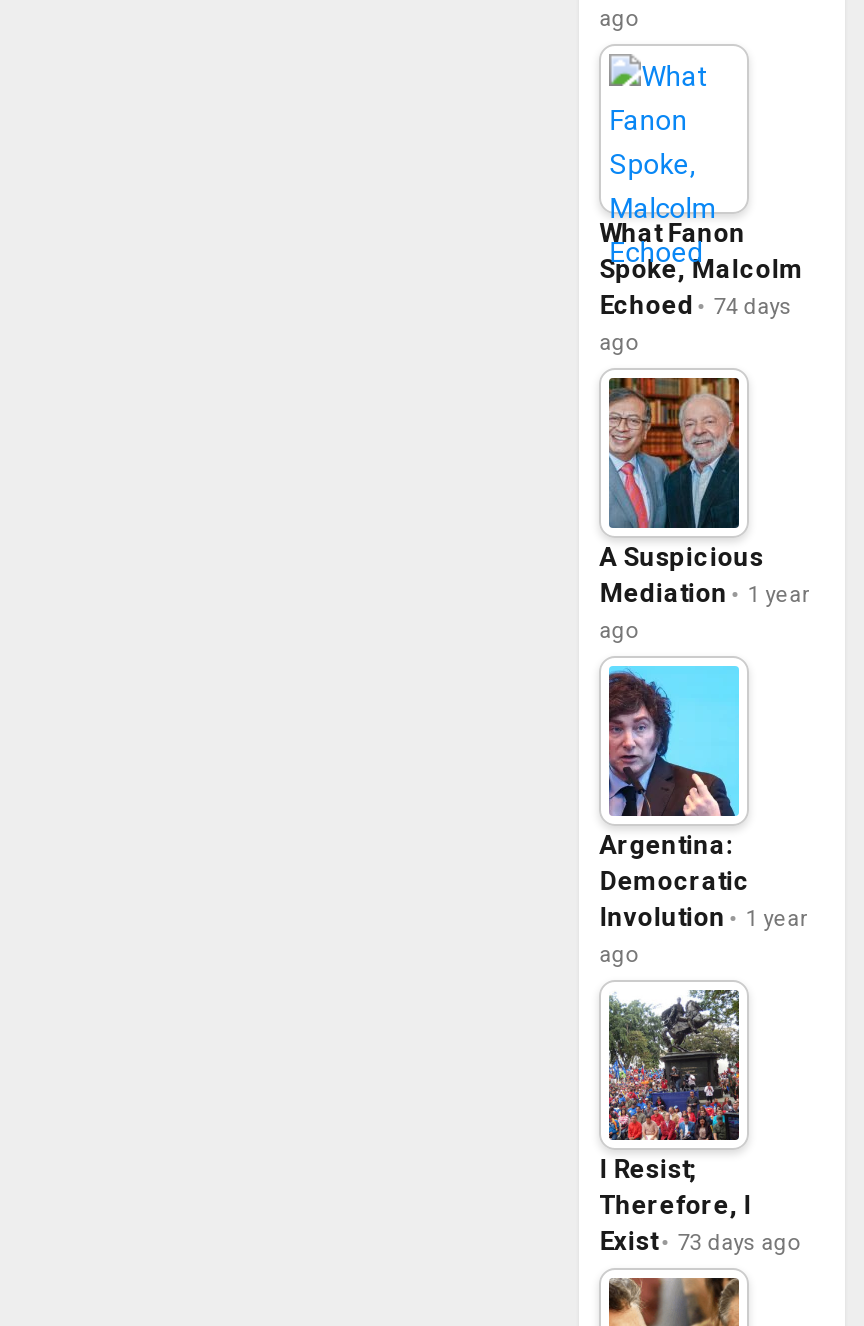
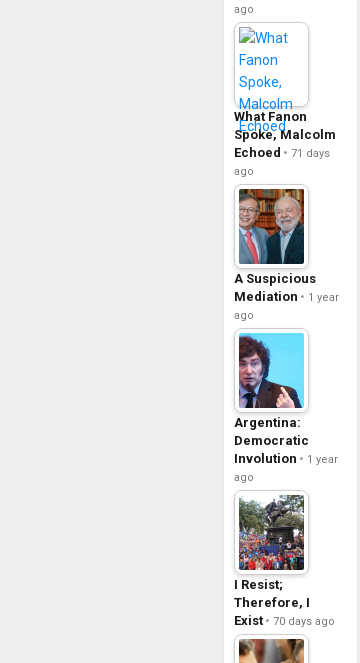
- Echoed 74 days
+ Echoed 71 days

- Exist 73 days ago
+ Exist 70 days ago
